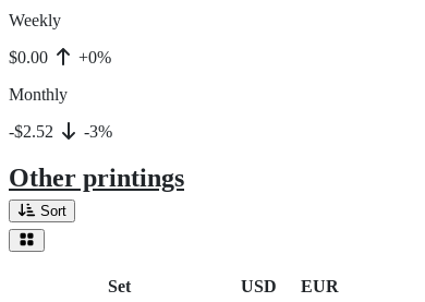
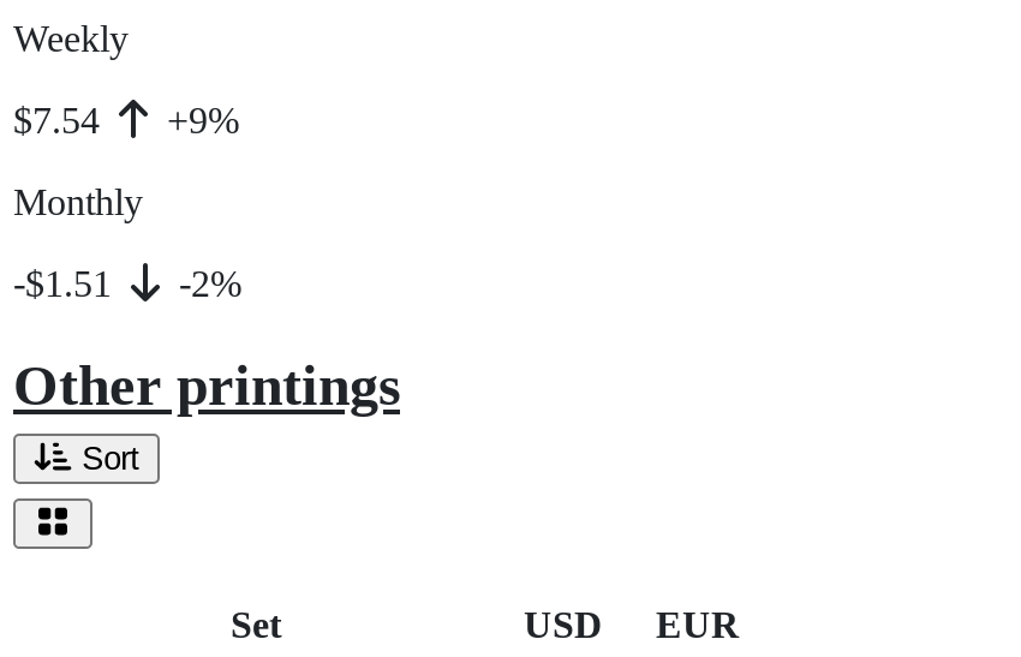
- $0.00
+ $7.54

- +0%
+ +9%

- -$2.52
+ -$1.51

- -3%
+ -2%
